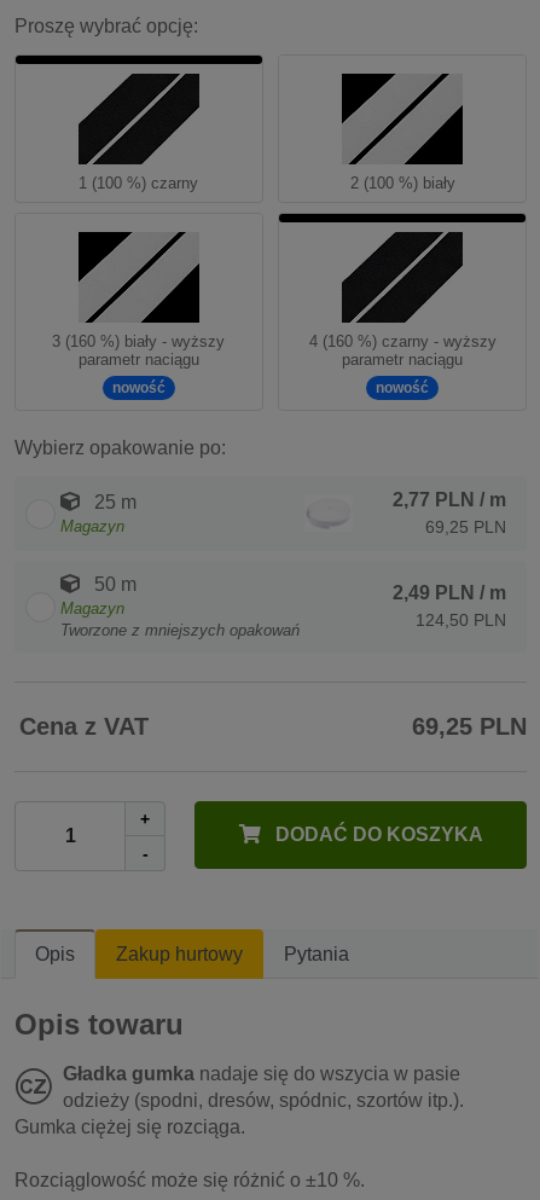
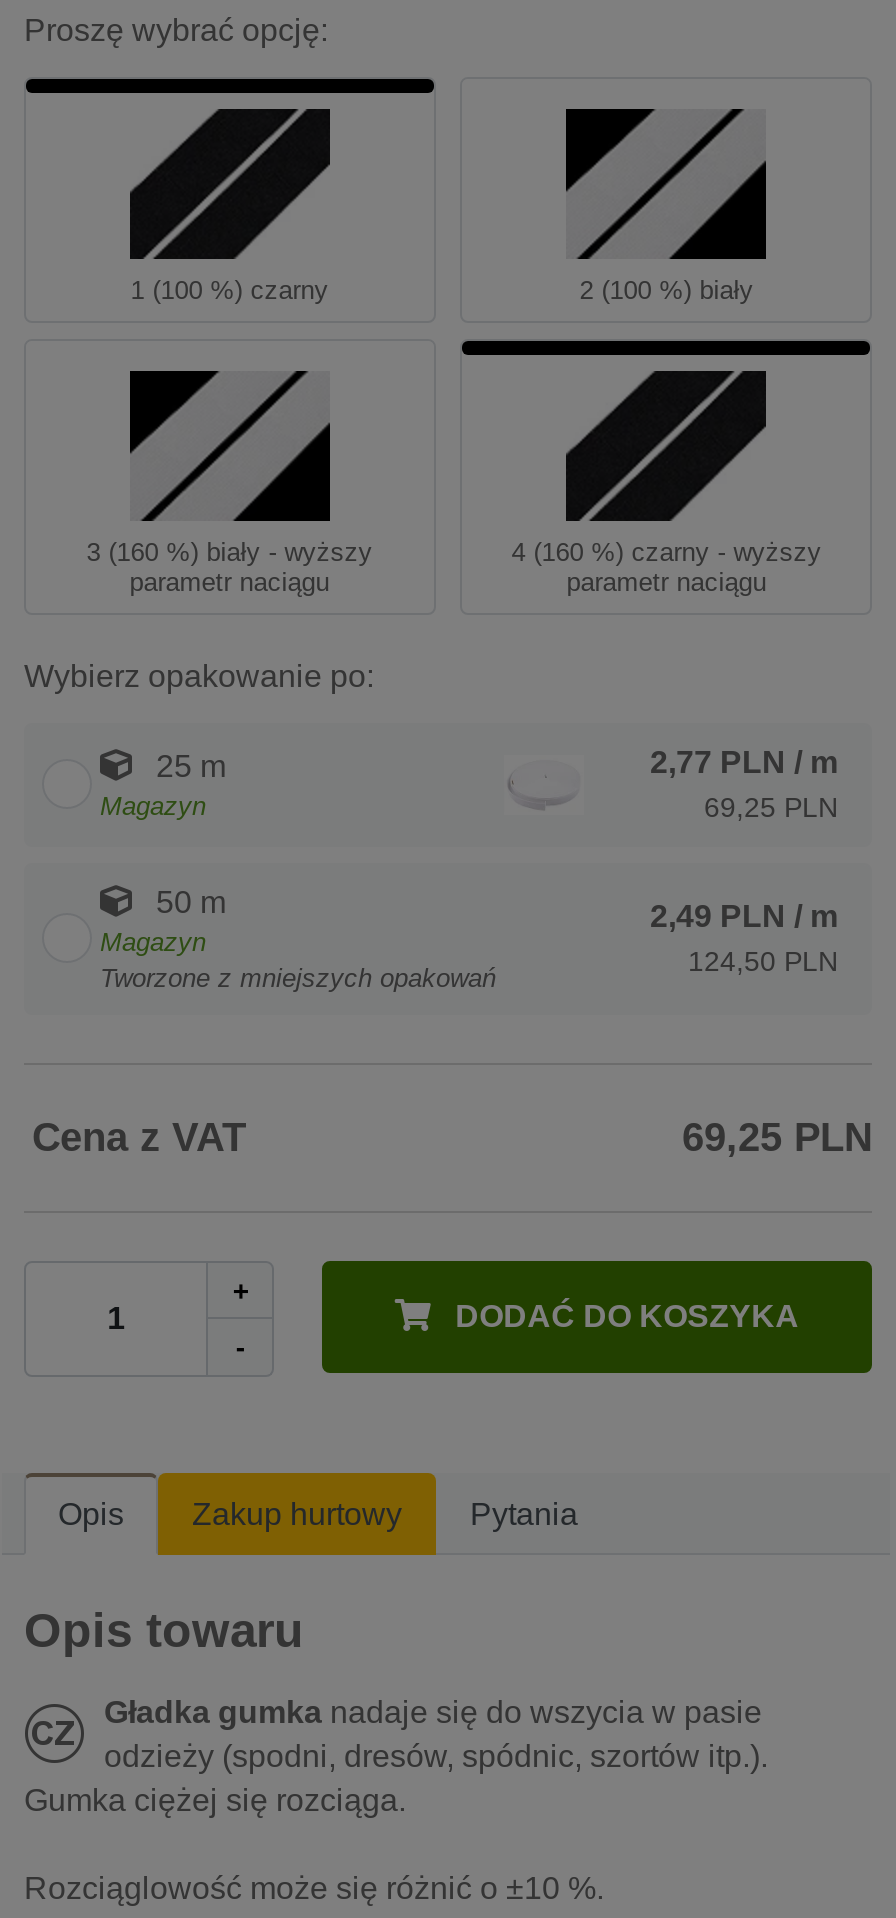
- nowość

- nowość
